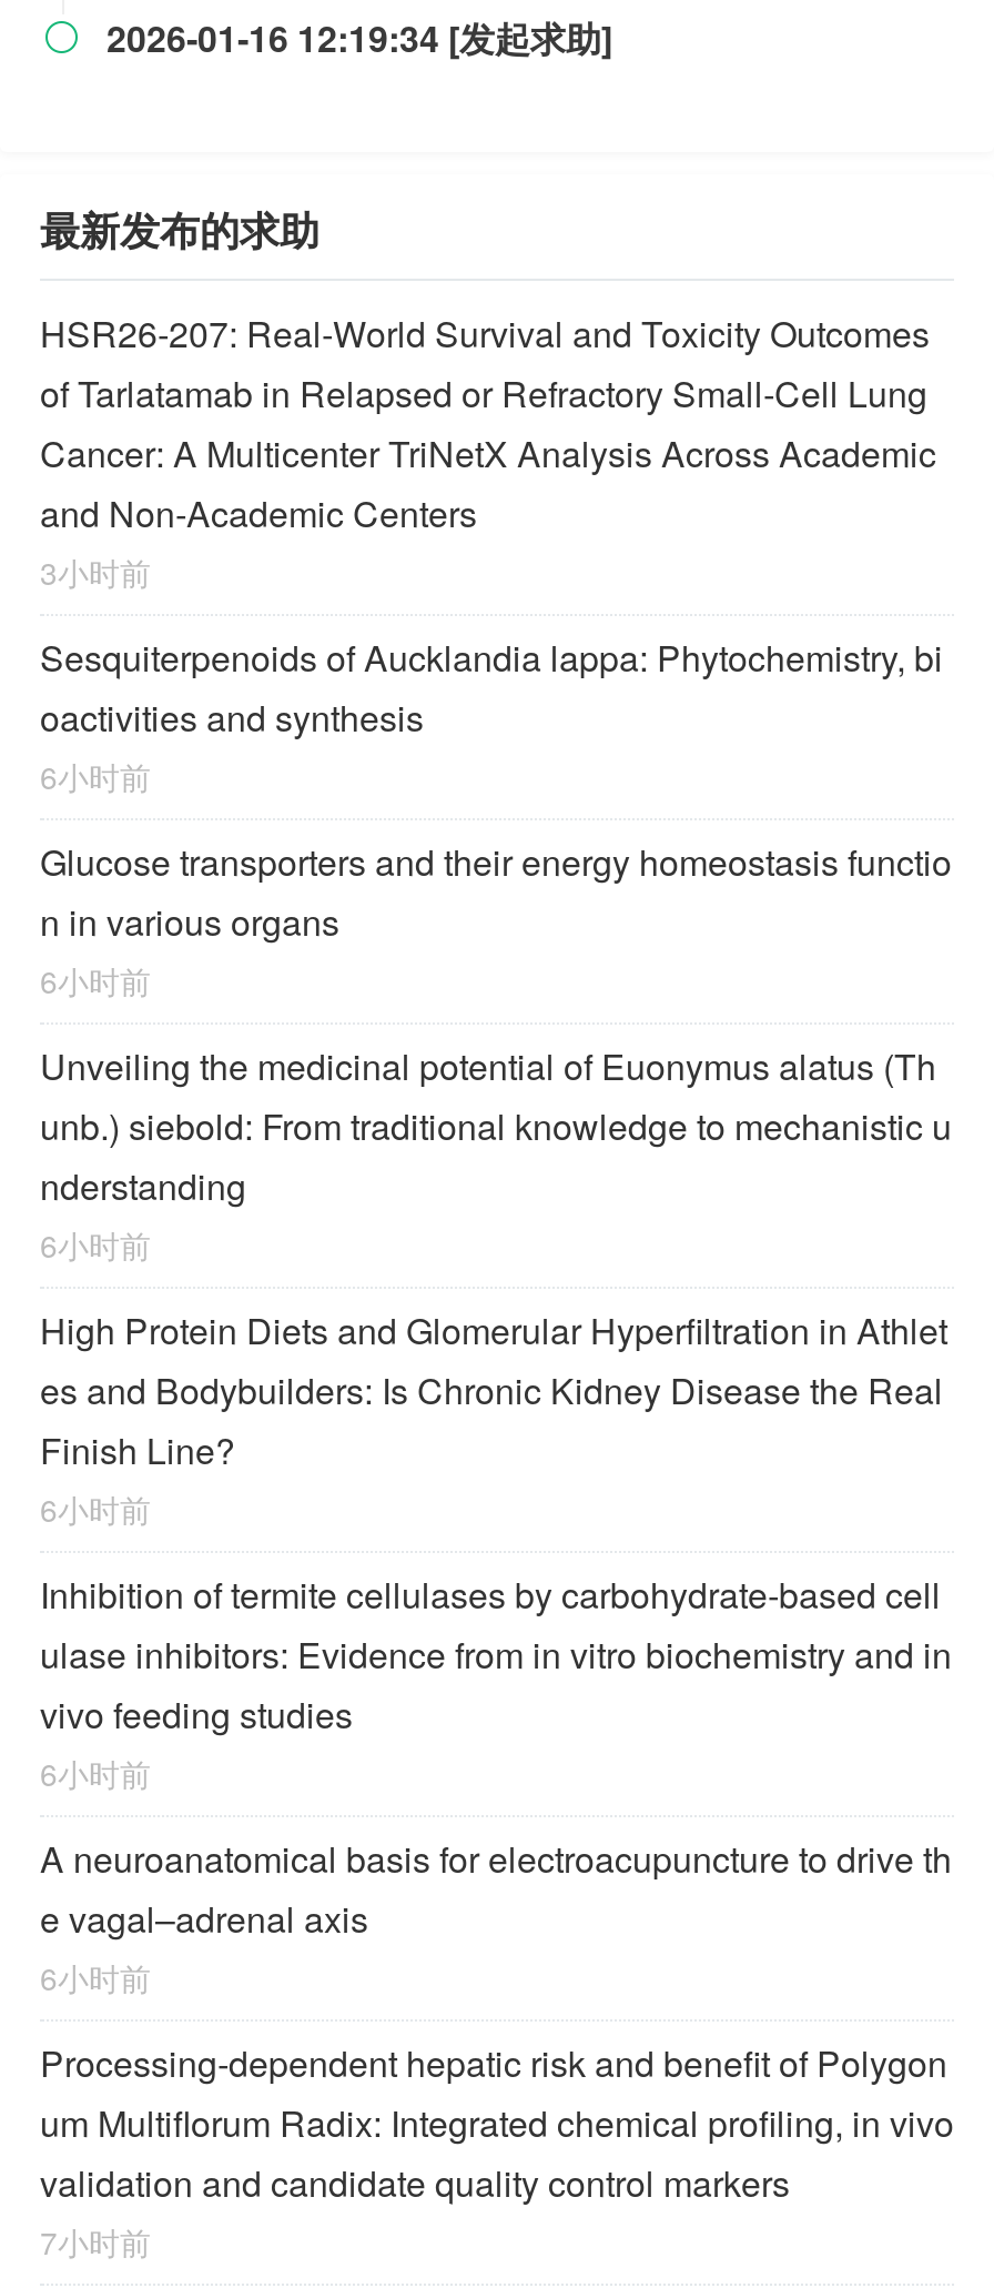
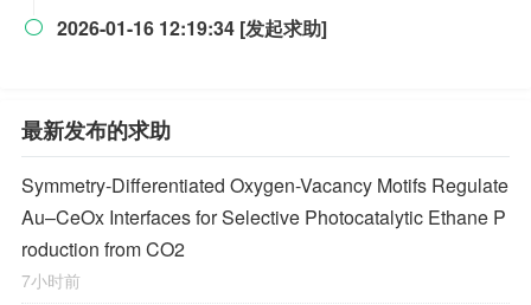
- HSR26-207: Real-World Survival and Toxicity Outcomes
- of Tarlatamab in Relapsed or Refractory Small-Cell Lung
- Cancer: A Multicenter TriNetX Analysis Across Academic
- and Non-Academic Centers
- 3小时前
- Sesquiterpenoids of Aucklandia lappa: Phytochemistry, bi
- oactivities and synthesis
- 6小时前
- Glucose transporters and their energy homeostasis functio
- n in various organs
- 6小时前
- Unveiling the medicinal potential of Euonymus alatus (Th
- unb.) siebold: From traditional knowledge to mechanistic u
- nderstanding
- 6小时前
- High Protein Diets and Glomerular Hyperfiltration in Athlet
- es and Bodybuilders: Is Chronic Kidney Disease the Real
- Finish Line?
- 6小时前
- Inhibition of termite cellulases by carbohydrate-based cell
- ulase inhibitors: Evidence from in vitro biochemistry and in
- vivo feeding studies
- 6小时前
- A neuroanatomical basis for electroacupuncture to drive th
- e vagal–adrenal axis
- 6小时前
- Processing-dependent hepatic risk and benefit of Polygon
- um Multiflorum Radix: Integrated chemical profiling, in vivo
- validation and candidate quality control markers
+ Symmetry-Differentiated Oxygen-Vacancy Motifs Regulate
+ Au–CeOx Interfaces for Selective Photocatalytic Ethane P
+ roduction from CO2
